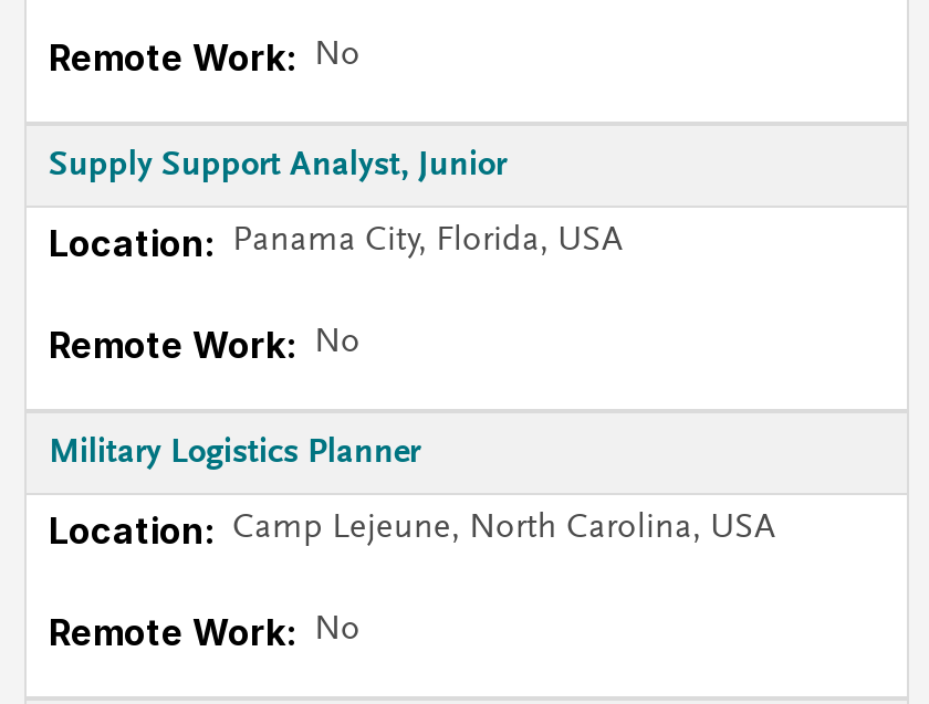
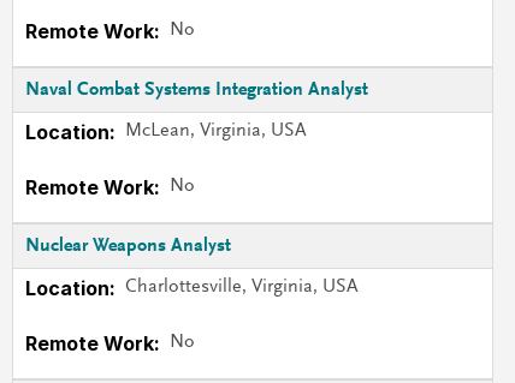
- Supply Support Analyst, Junior
+ Naval Combat Systems Integration Analyst

- Panama City, Florida, USA
+ McLean, Virginia, USA

- Military Logistics Planner
+ Nuclear Weapons Analyst

- Camp Lejeune, North Carolina, USA
+ Charlottesville, Virginia, USA
